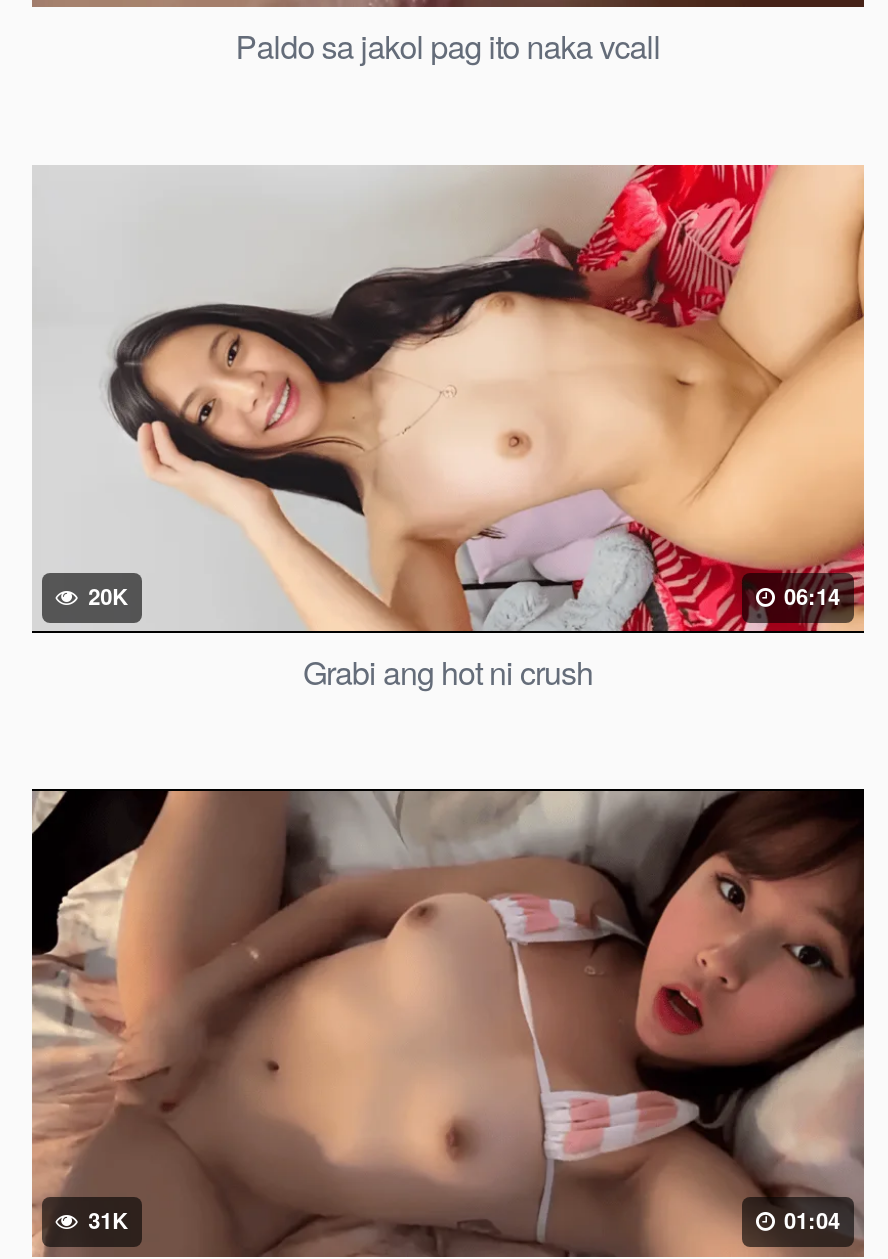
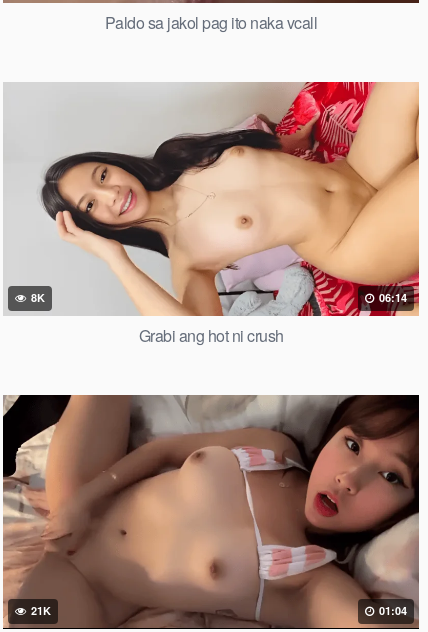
- 20K
+ 8K

- 31K
+ 21K
